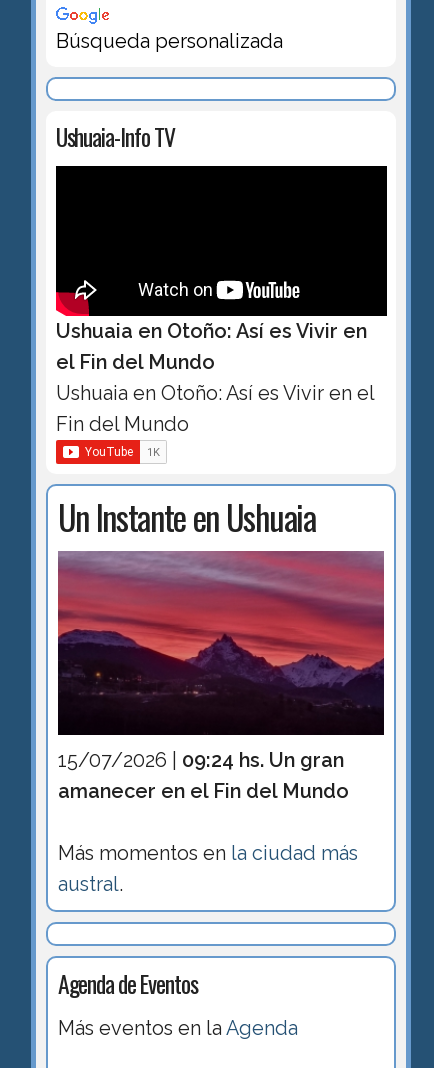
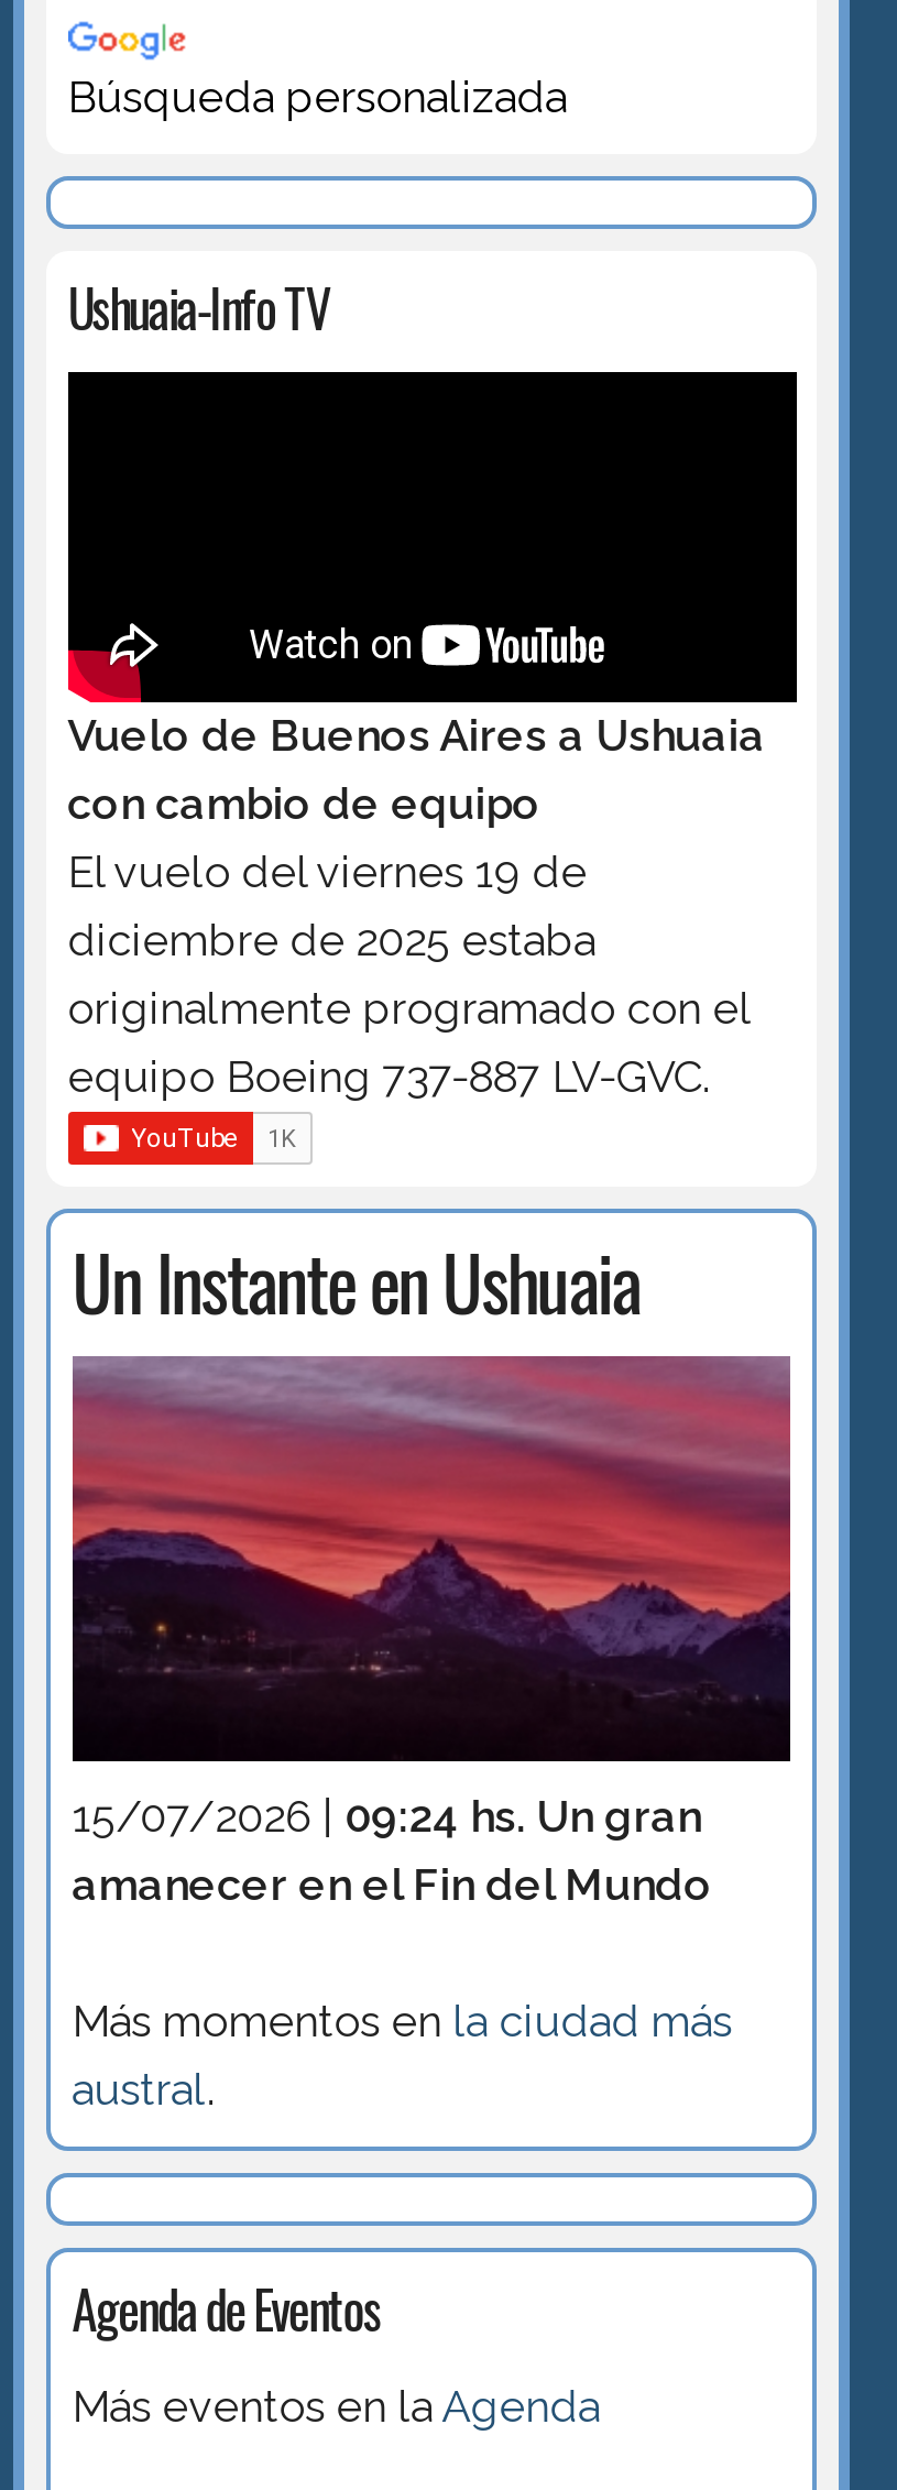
- Ushuaia en Otoño: Así es Vivir en
- el Fin del Mundo
- Ushuaia en Otoño: Así es Vivir en el
- Fin del Mundo
+ Vuelo de Buenos Aires a Ushuaia
+ con cambio de equipo
+ El vuelo del viernes 19 de
+ diciembre de 2025 estaba
+ originalmente programado con el
+ equipo Boeing 737-887 LV-GVC.
